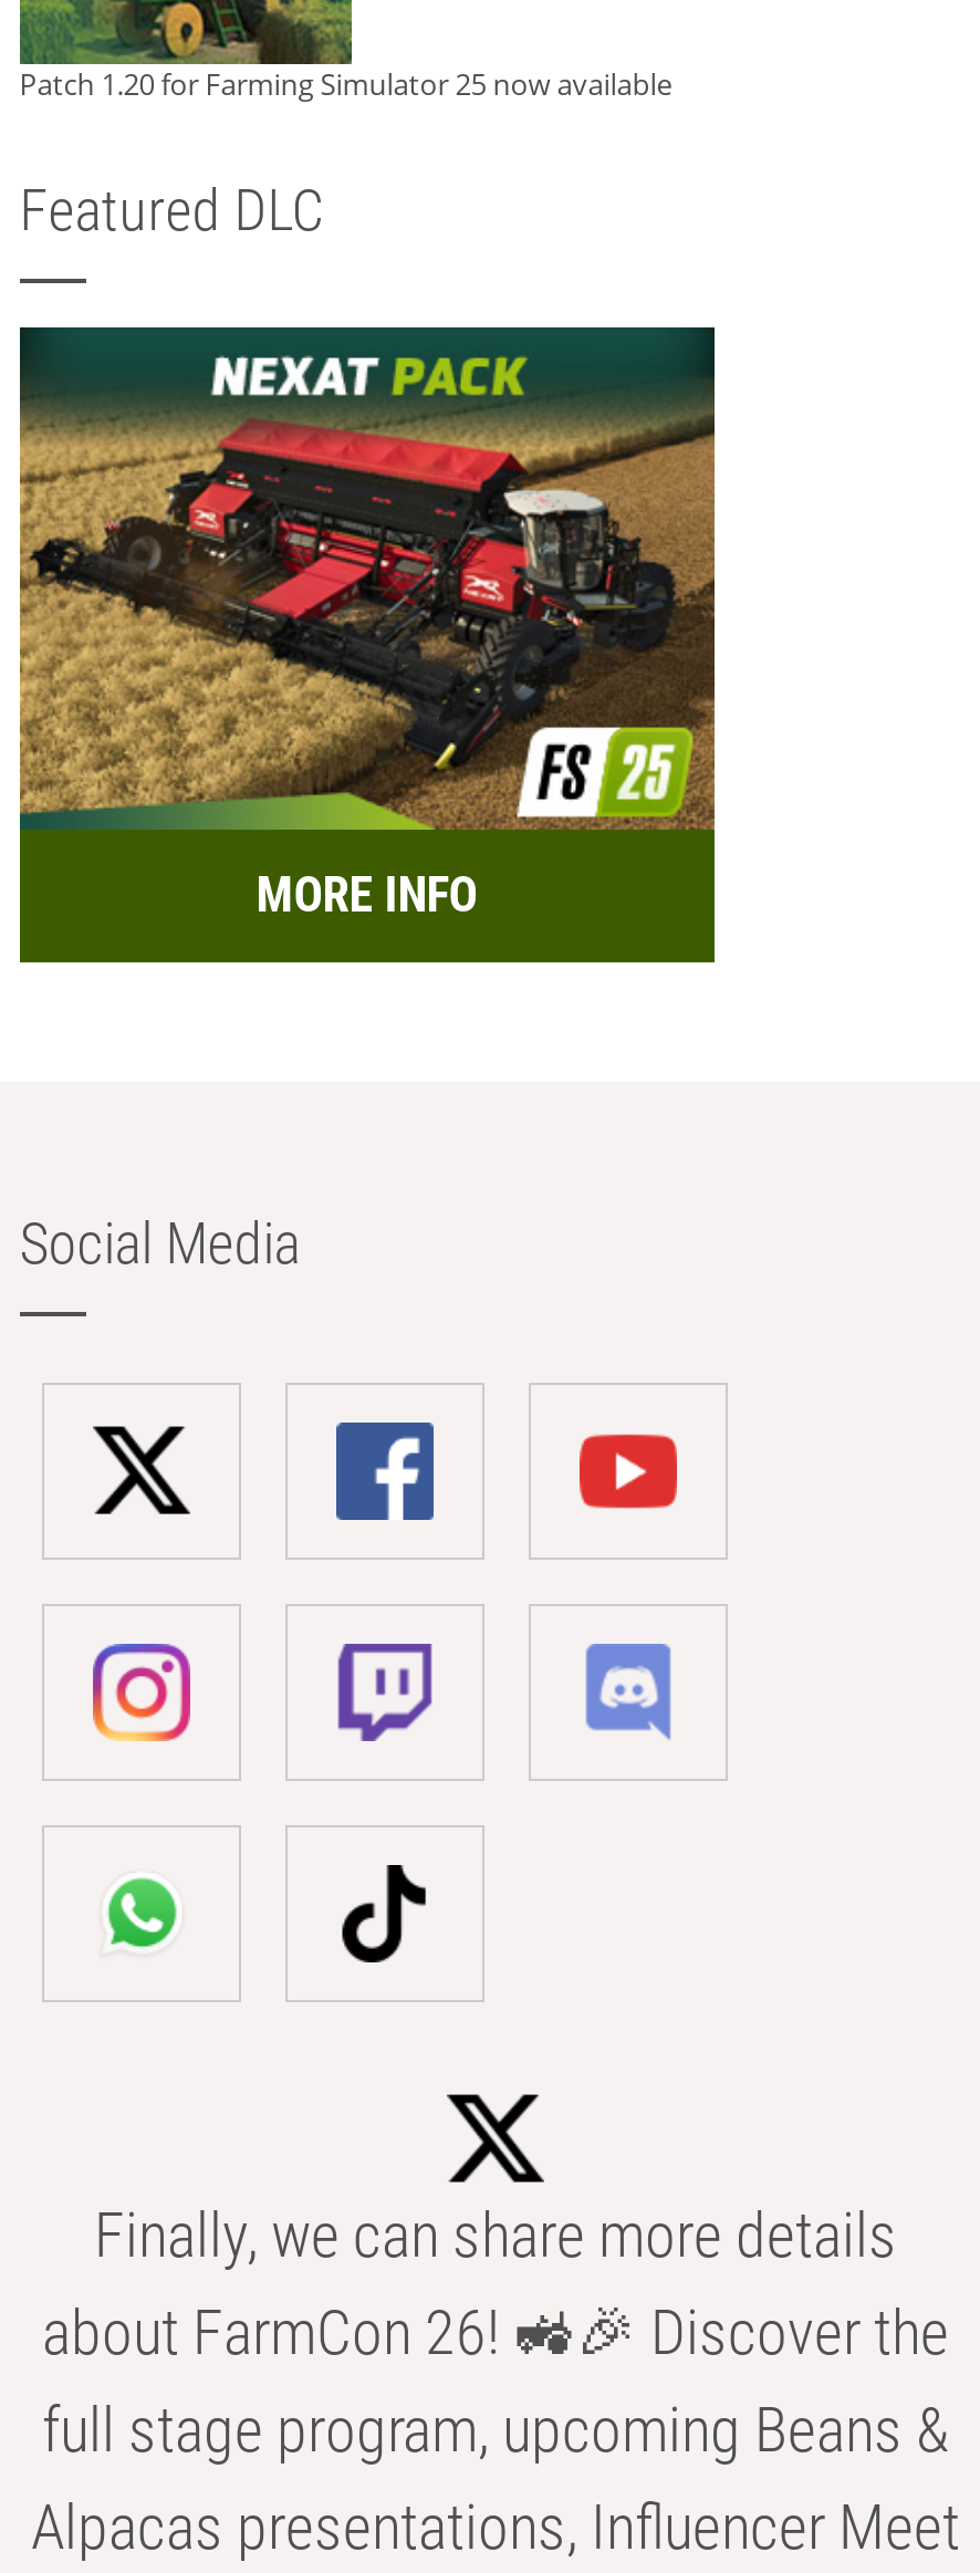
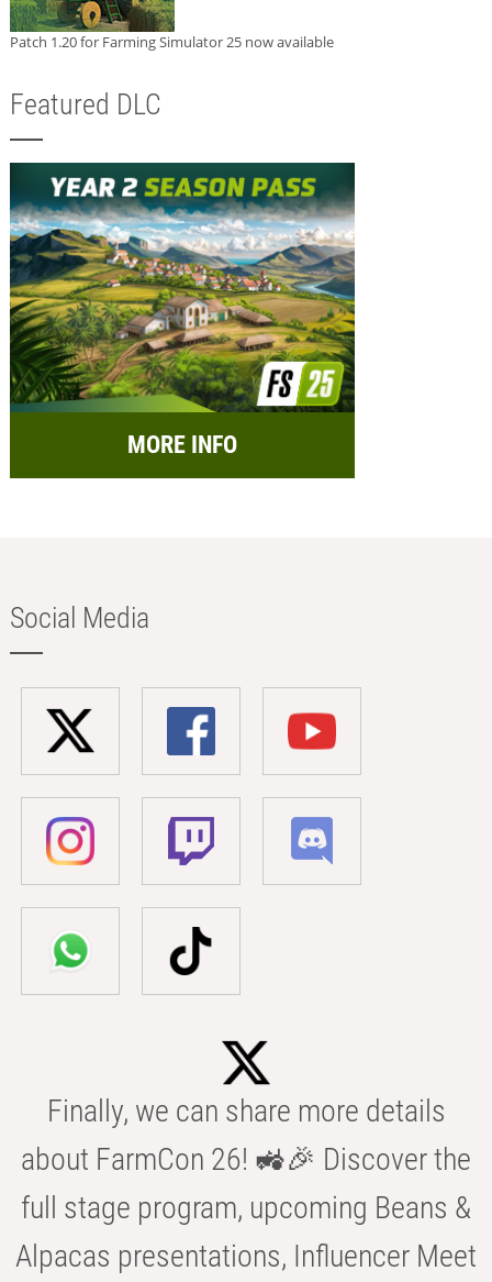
- [image]
+ [image]
